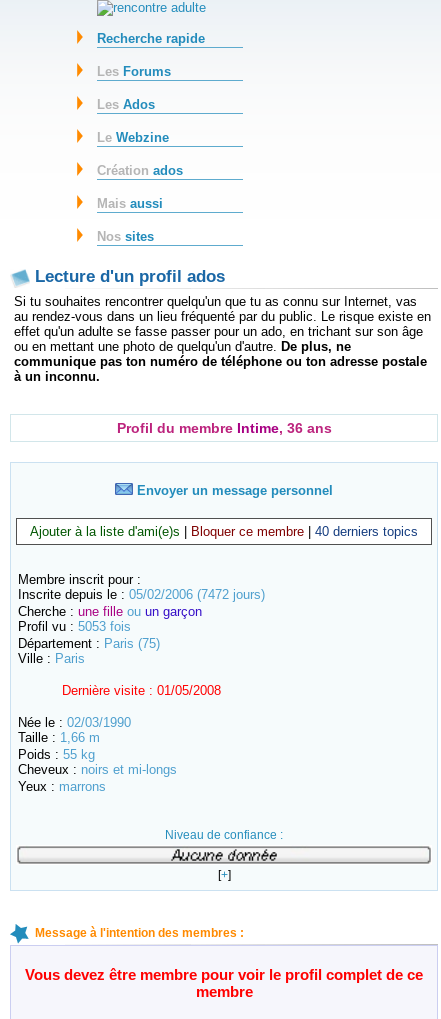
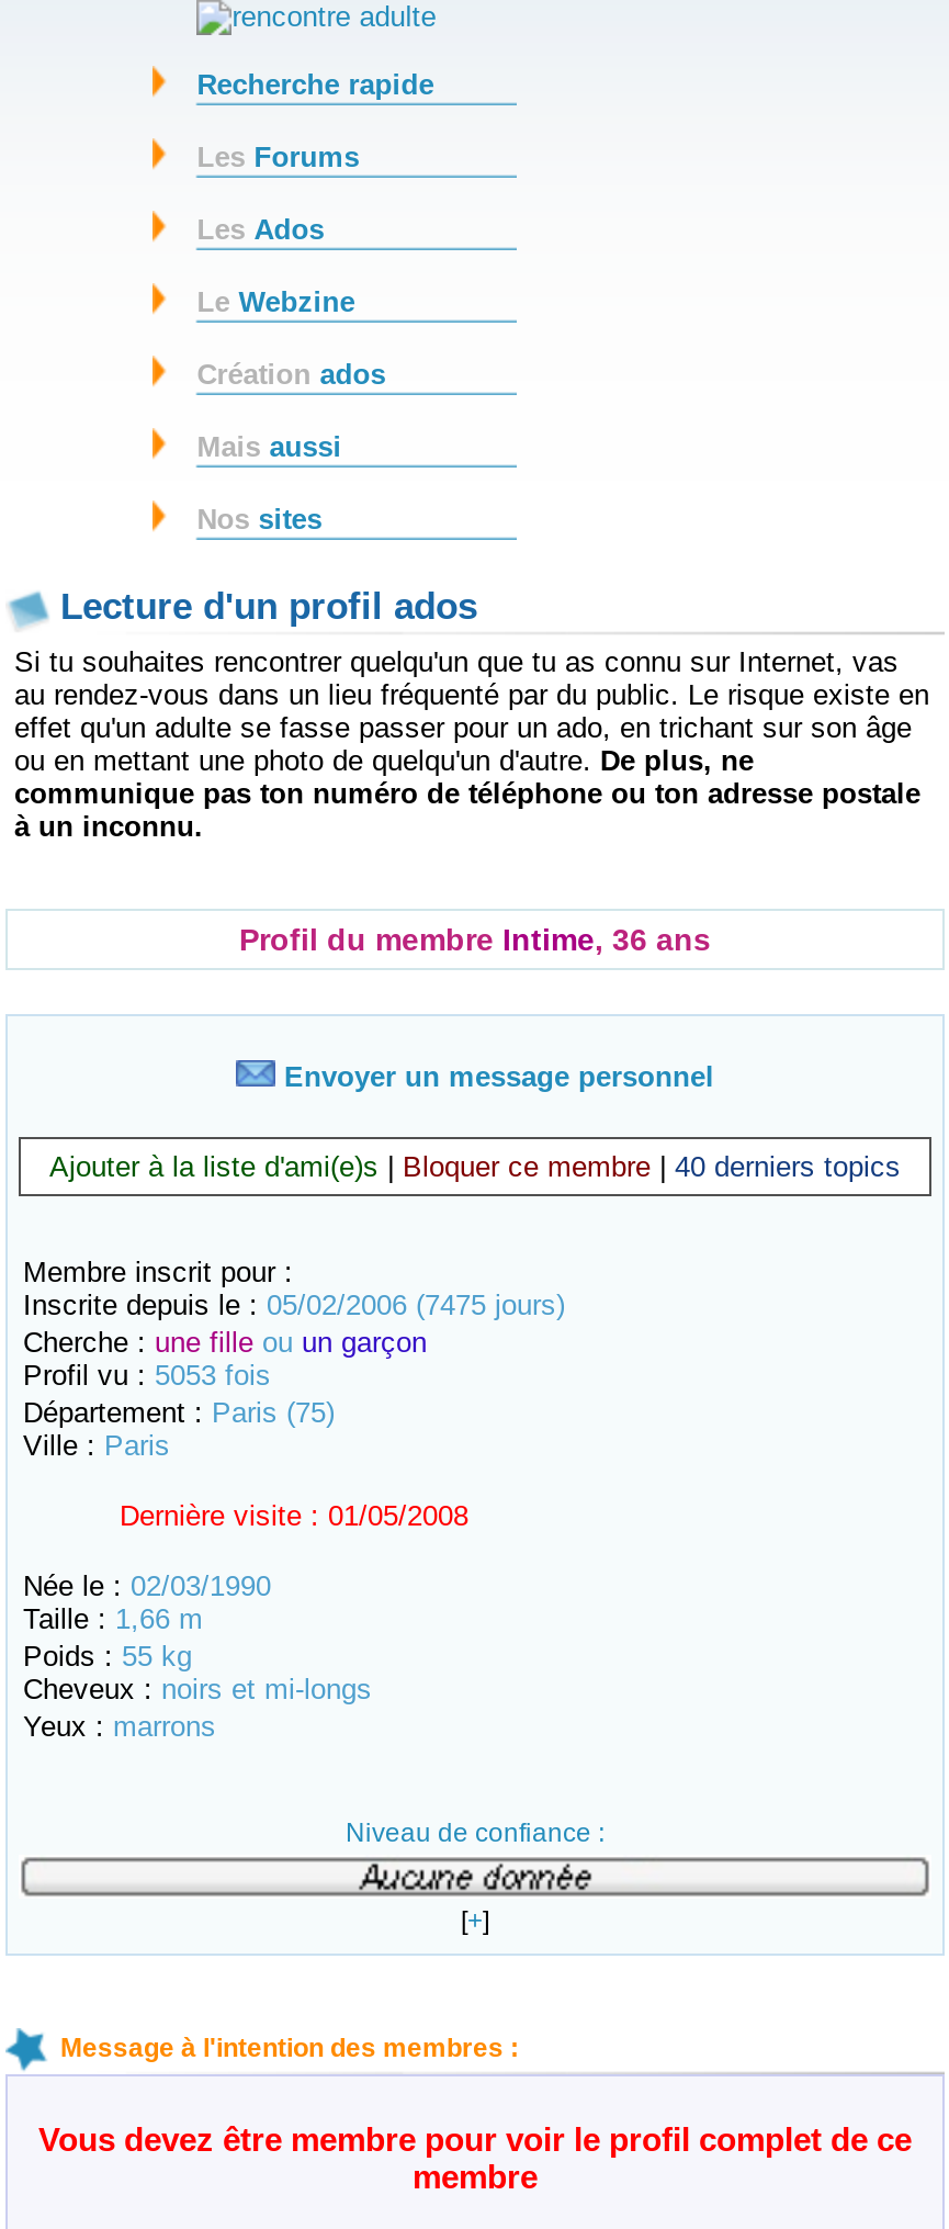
- Inscrite depuis le : 05/02/2006 (7472 jours)
+ Inscrite depuis le : 05/02/2006 (7475 jours)
